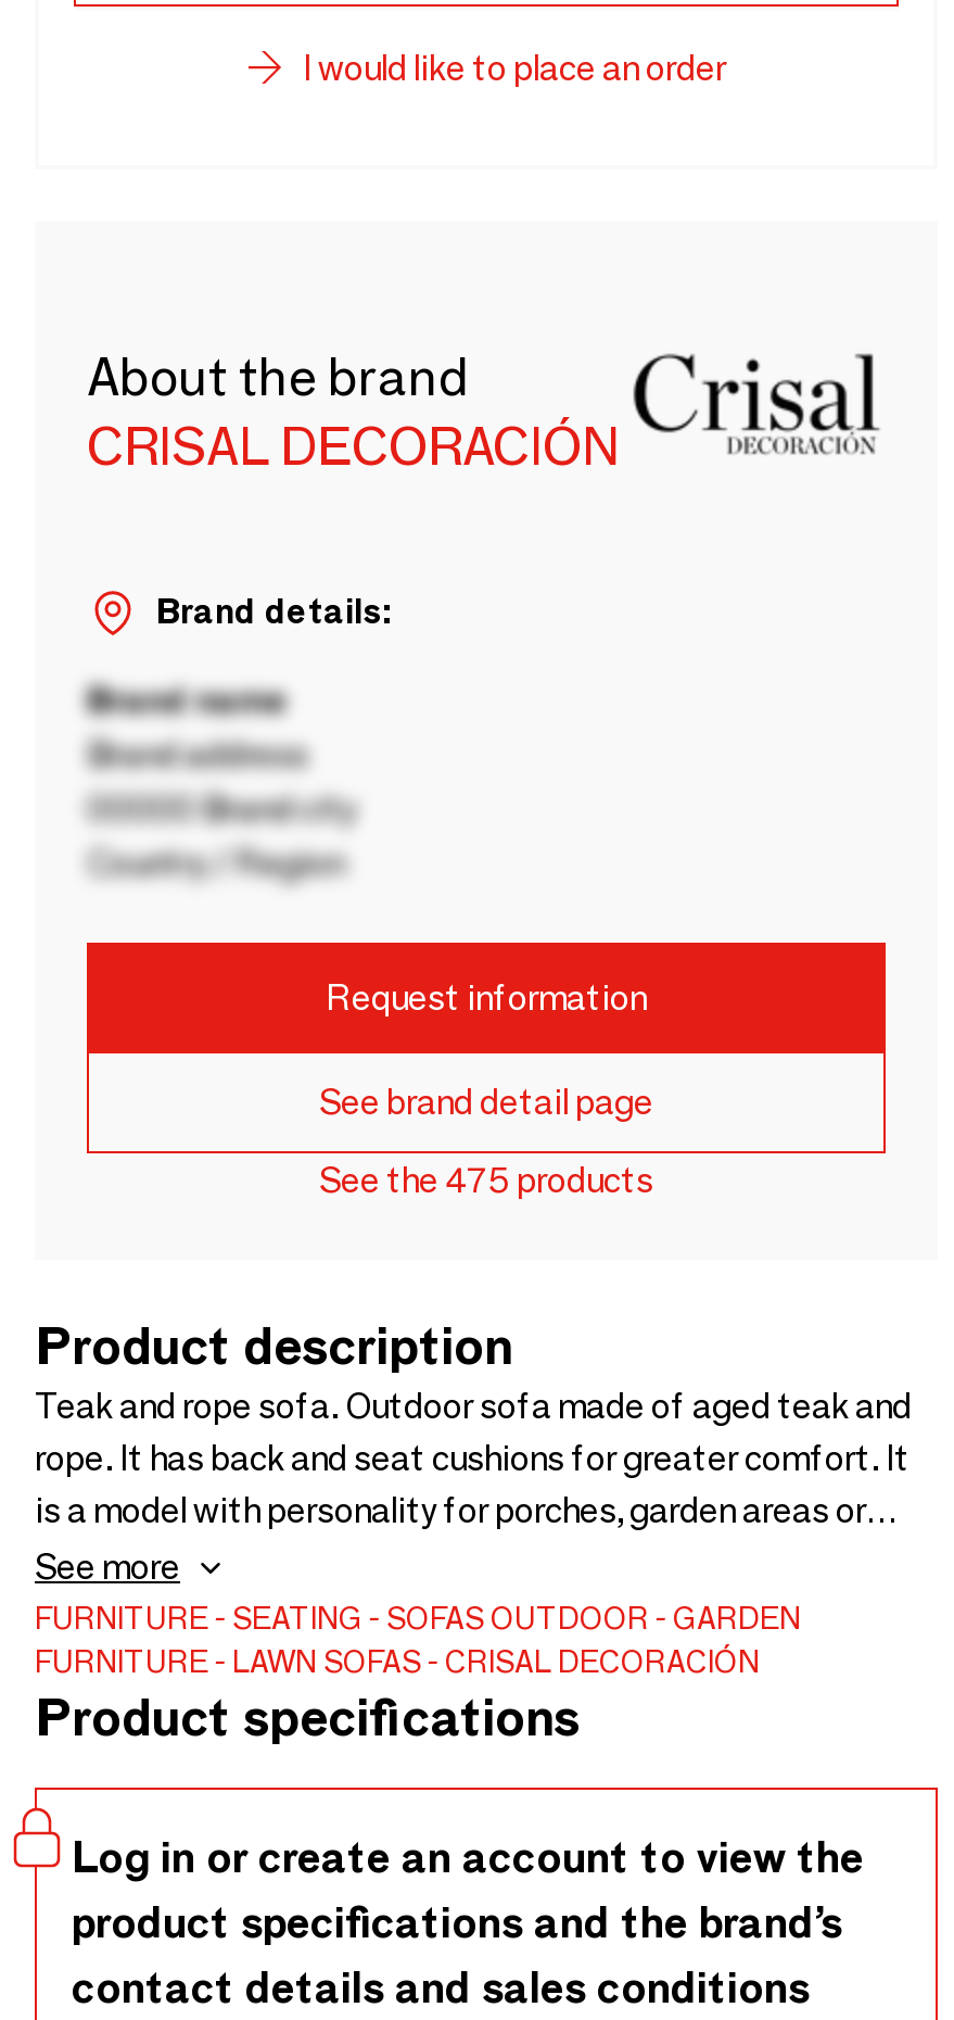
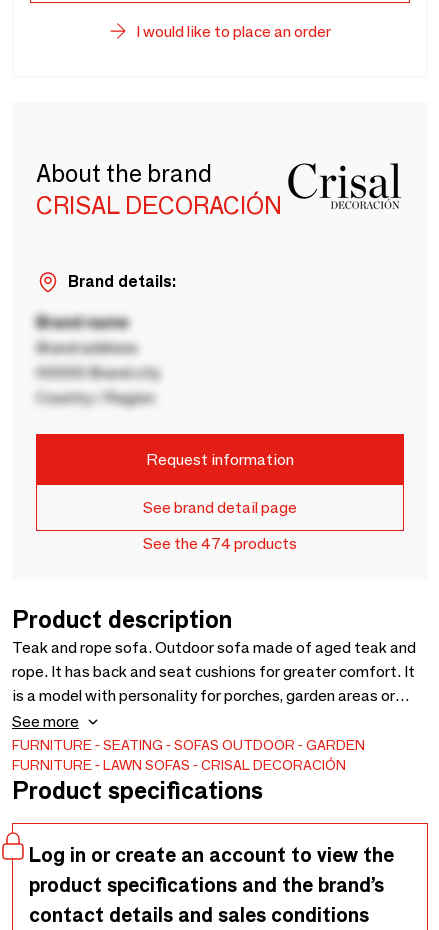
- See the 475 products
+ See the 474 products
